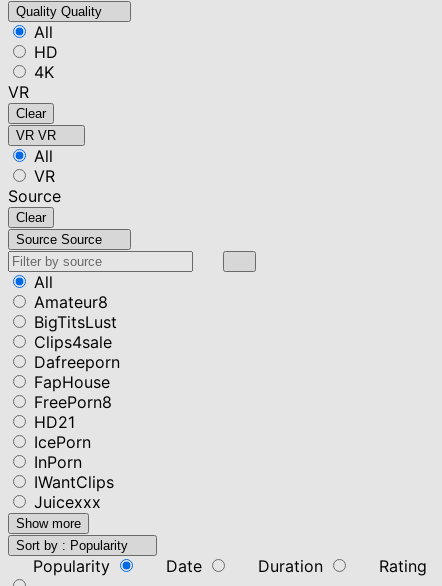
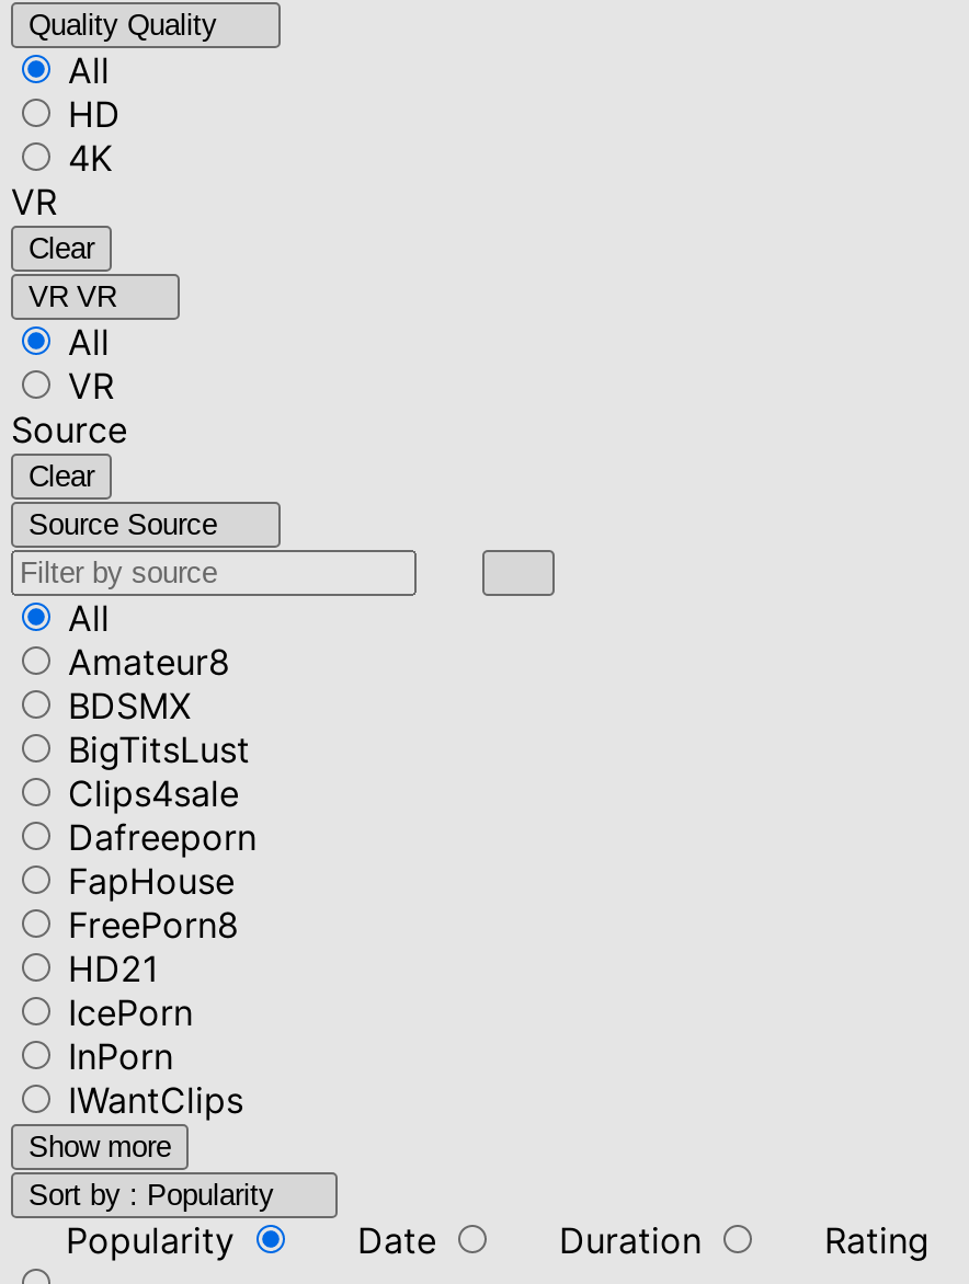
+ BDSMX

moved down: BigTitsLust | Clips4sale | Dafreeporn | ... | InPorn | IWantClips

- Juicexxx
